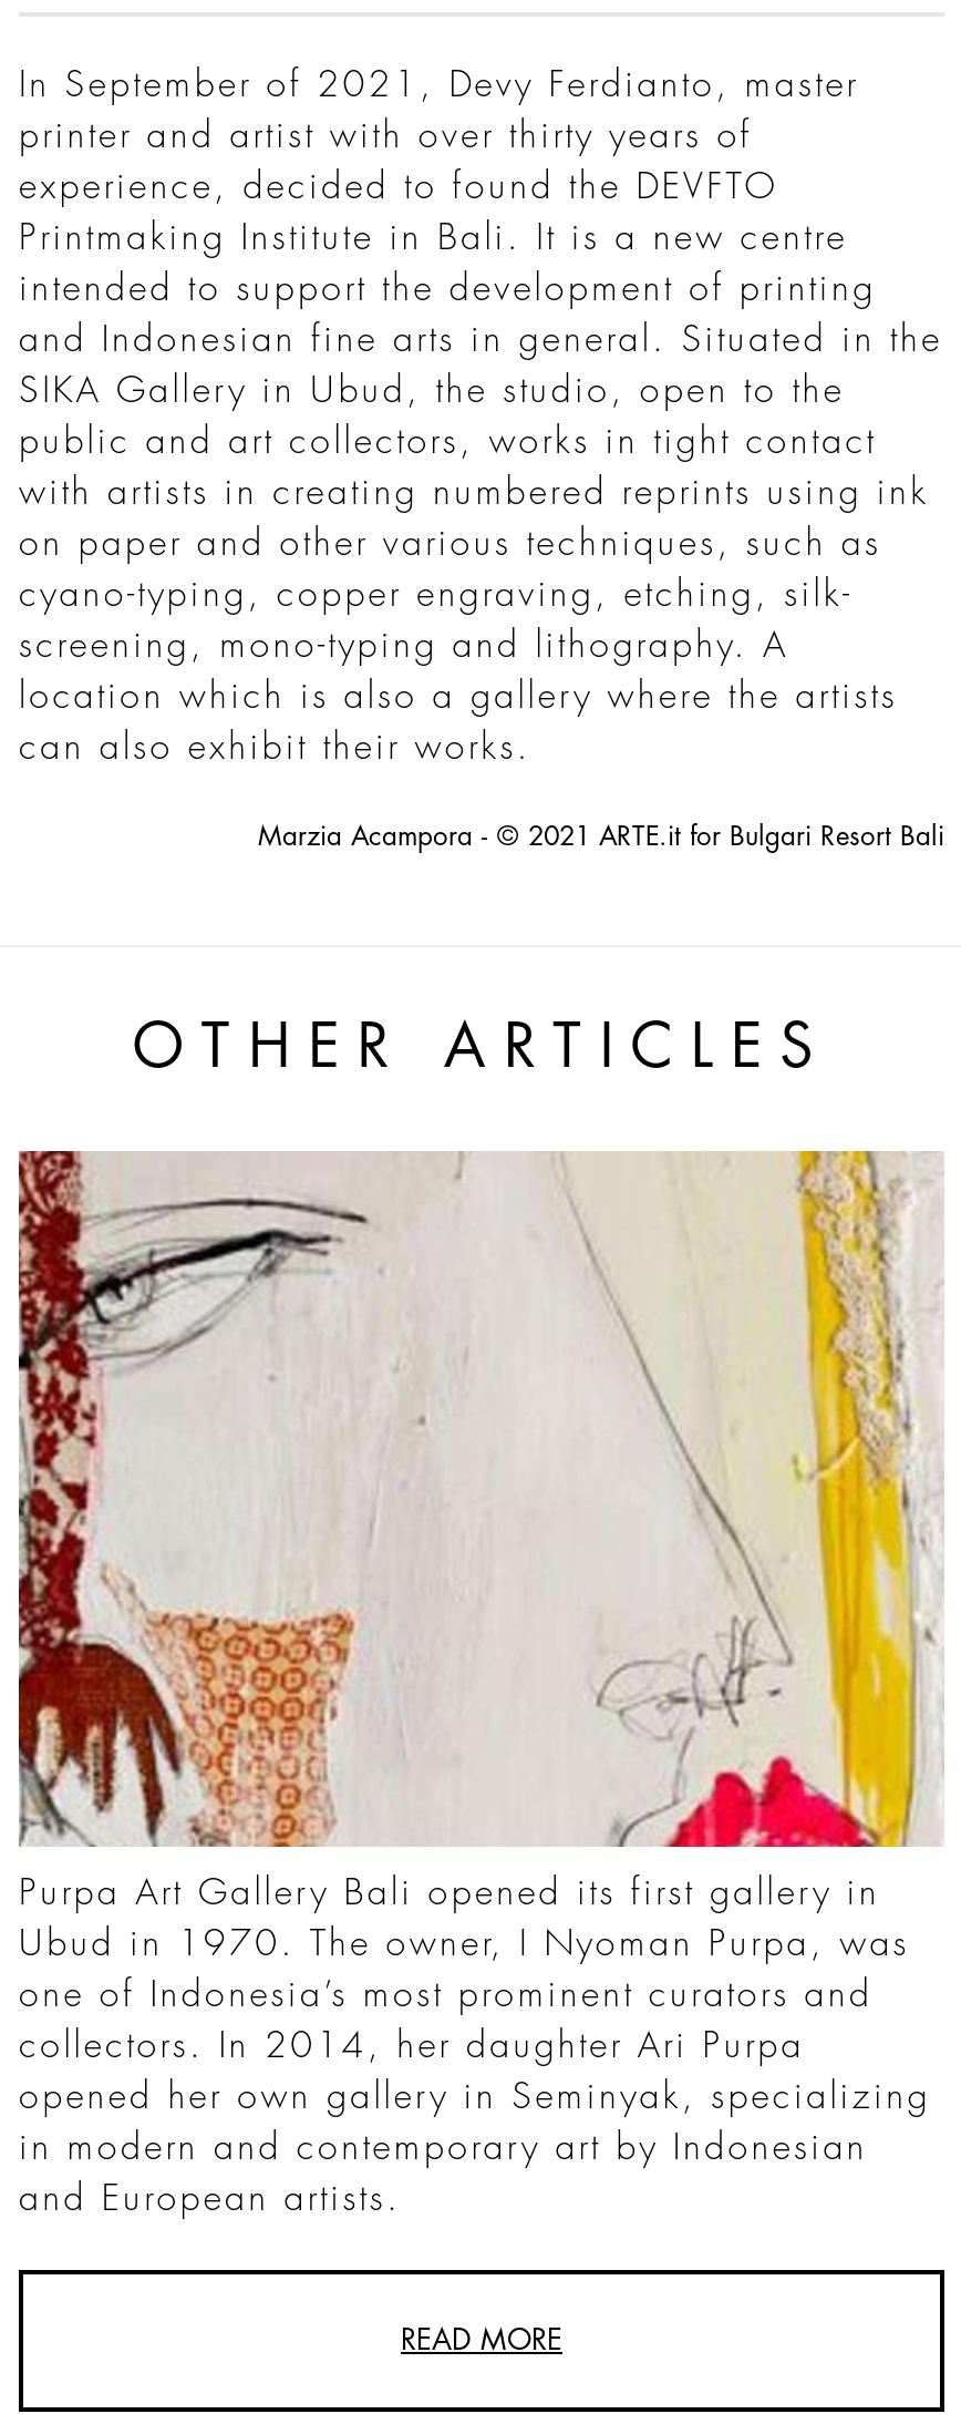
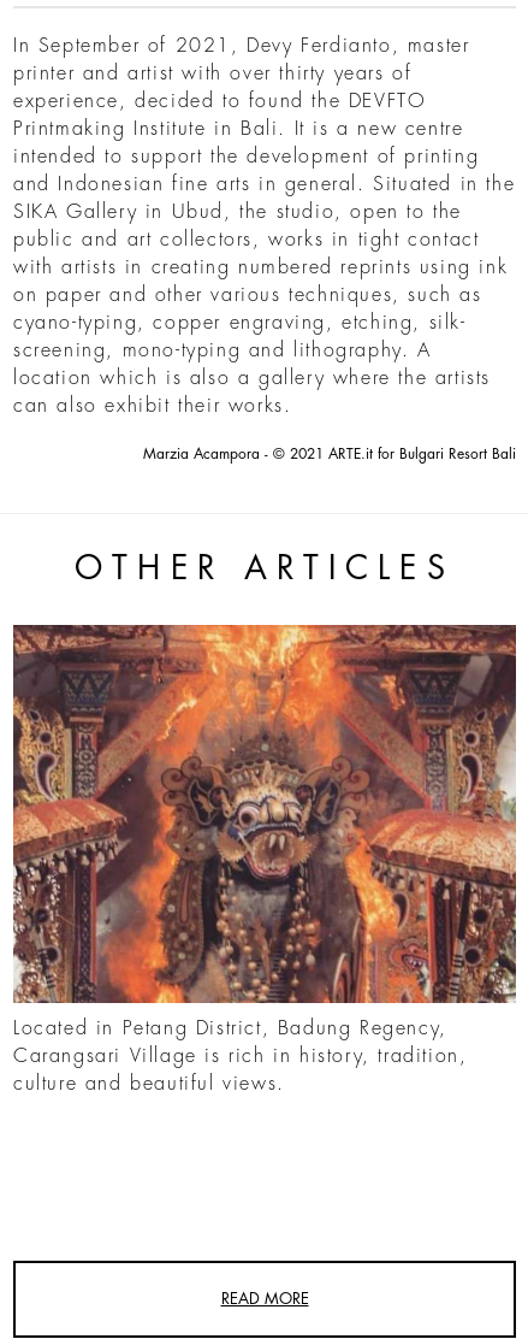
- [image]
- Purpa Art Gallery Bali opened its first gallery in
- Ubud in 1970. The owner, I Nyoman Purpa, was
- one of Indonesia’s most prominent curators and
- collectors. In 2014, her daughter Ari Purpa
- opened her own gallery in Seminyak, specializing
- in modern and contemporary art by Indonesian
- and European artists.
+ [image]
+ Located in Petang District, Badung Regency,
+ Carangsari Village is rich in history, tradition,
+ culture and beautiful views.
